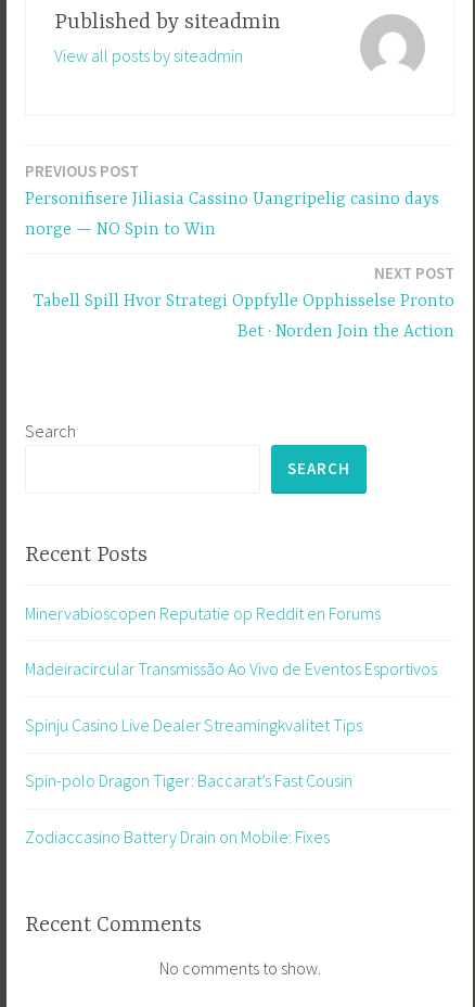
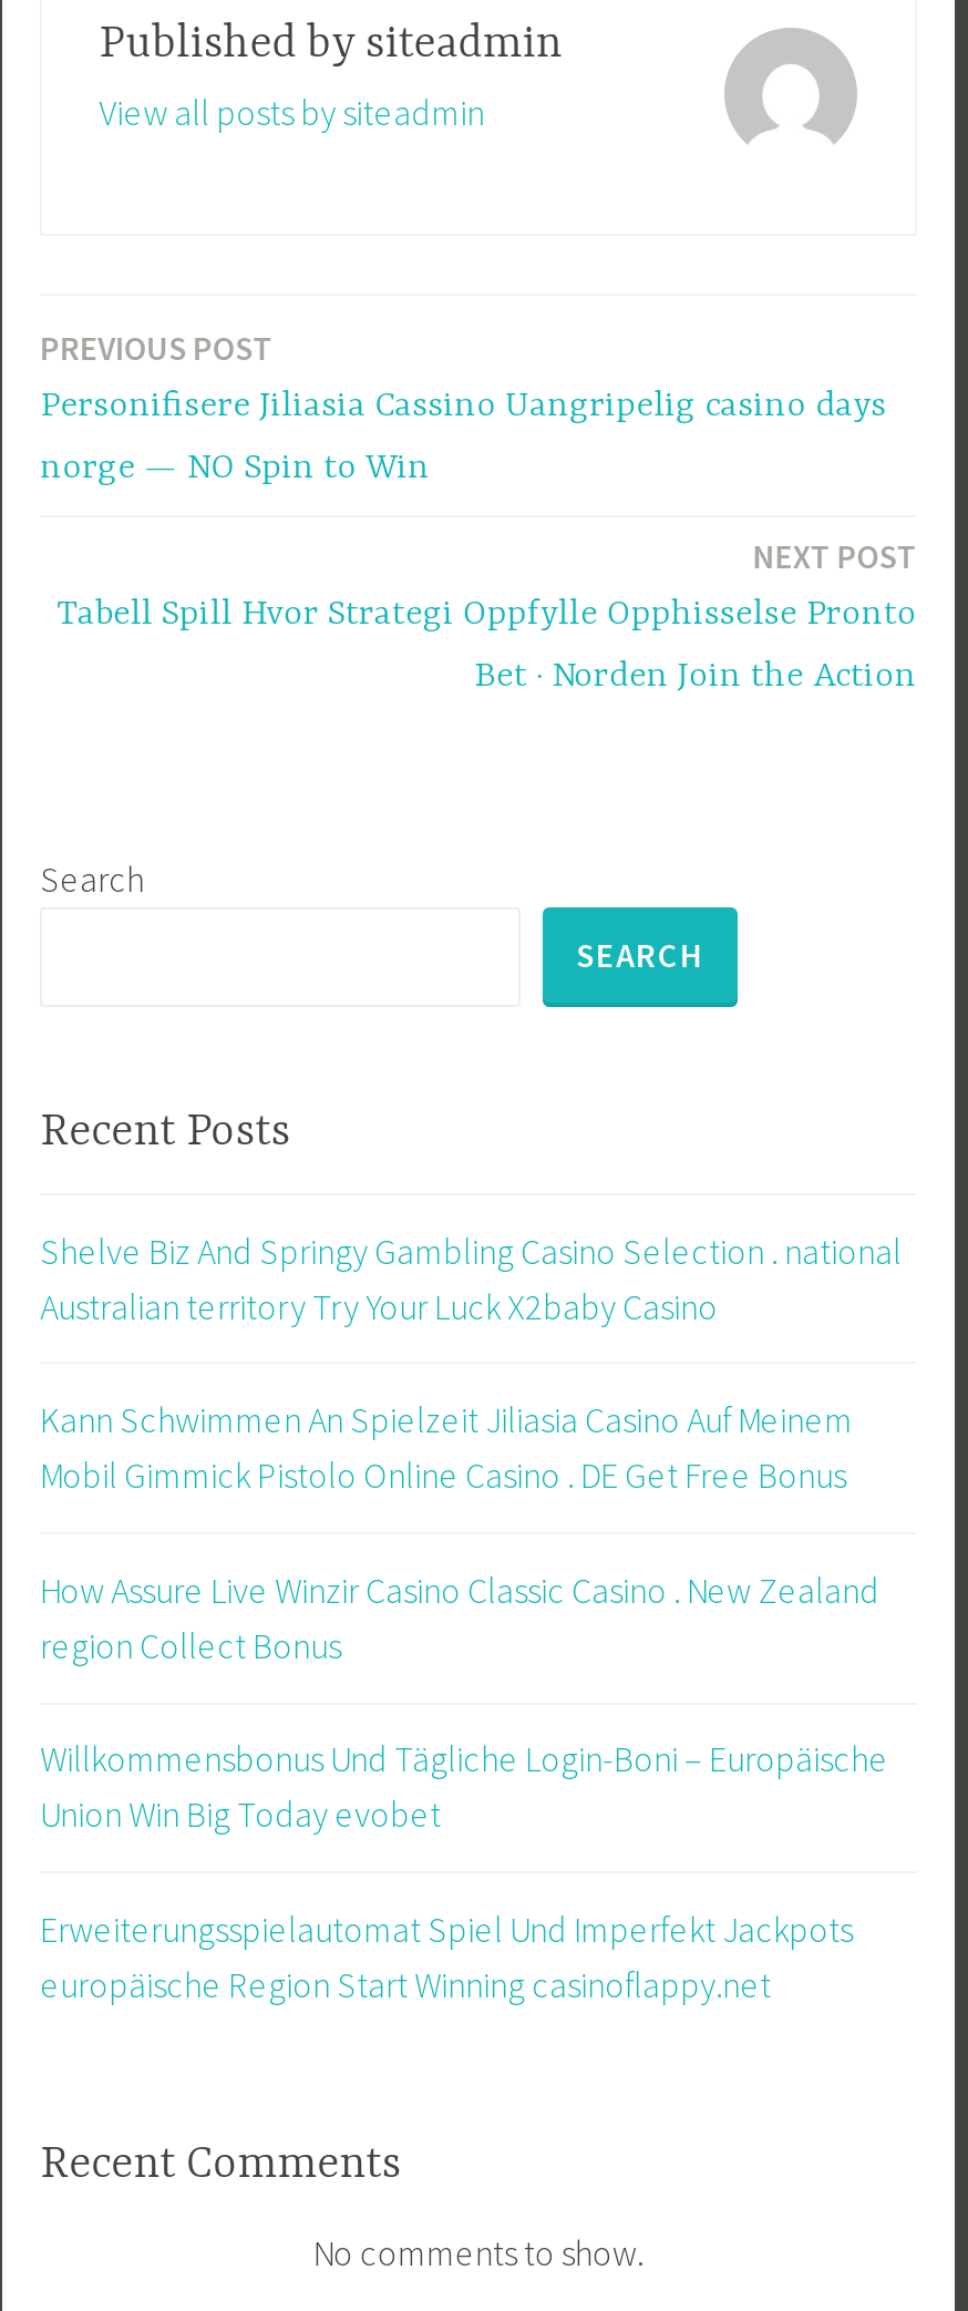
- Minervabioscopen Reputatie op Reddit en Forums
+ Shelve Biz And Springy Gambling Casino Selection . national
+ Australian territory Try Your Luck X2baby Casino

- Madeiracircular Transmissão Ao Vivo de Eventos Esportivos
+ Kann Schwimmen An Spielzeit Jiliasia Casino Auf Meinem
+ Mobil Gimmick Pistolo Online Casino . DE Get Free Bonus

- Spinju Casino Live Dealer Streamingkvalitet Tips
+ How Assure Live Winzir Casino Classic Casino . New Zealand
+ region Collect Bonus

- Spin-polo Dragon Tiger: Baccarat’s Fast Cousin
+ Willkommensbonus Und Tägliche Login-Boni – Europäische
+ Union Win Big Today evobet

- Zodiaccasino Battery Drain on Mobile: Fixes
+ Erweiterungsspielautomat Spiel Und Imperfekt Jackpots
+ europäische Region Start Winning casinoflappy.net
